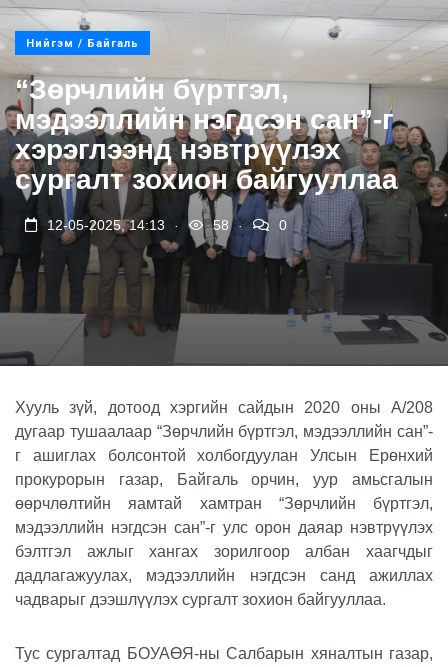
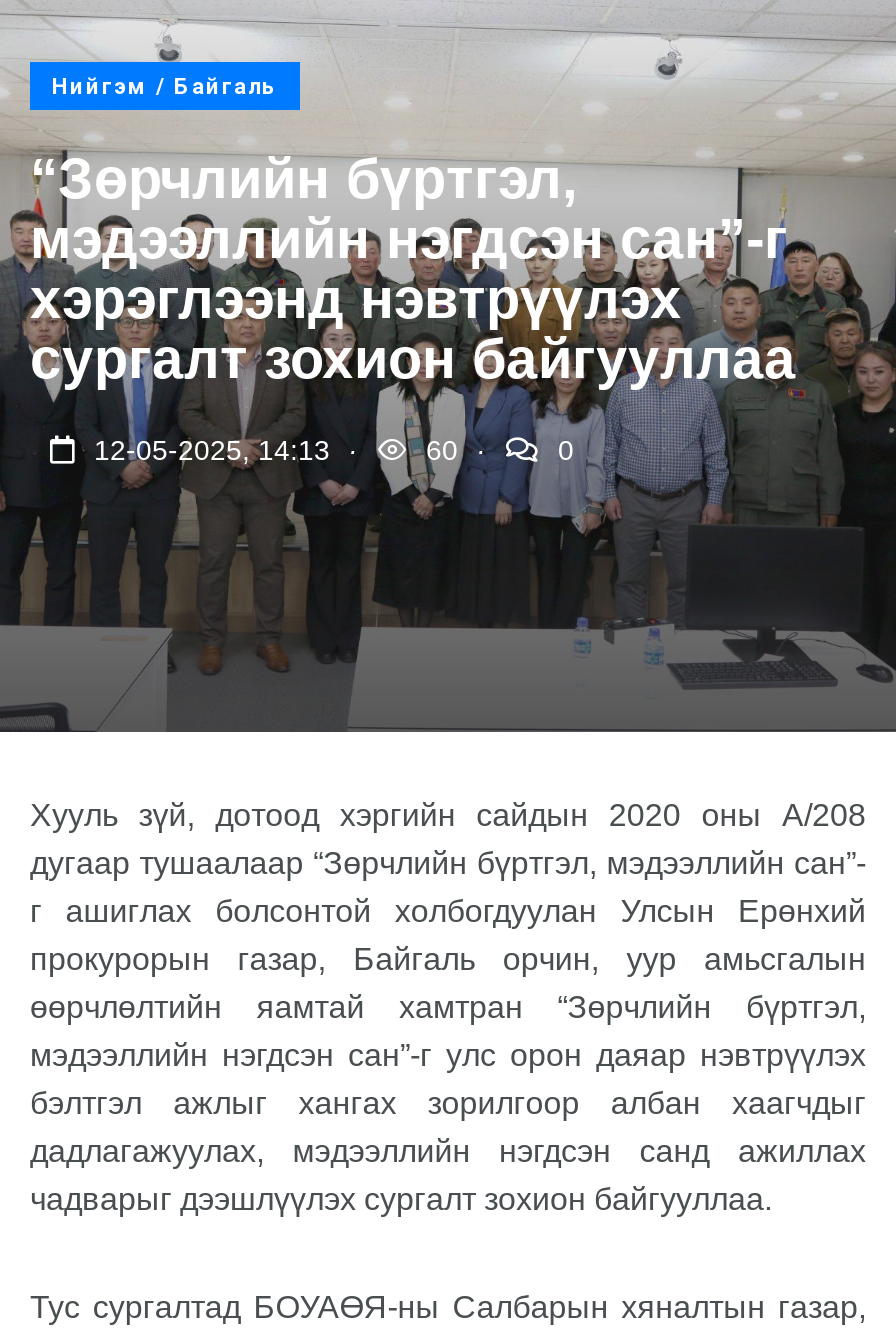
- 58
+ 60
